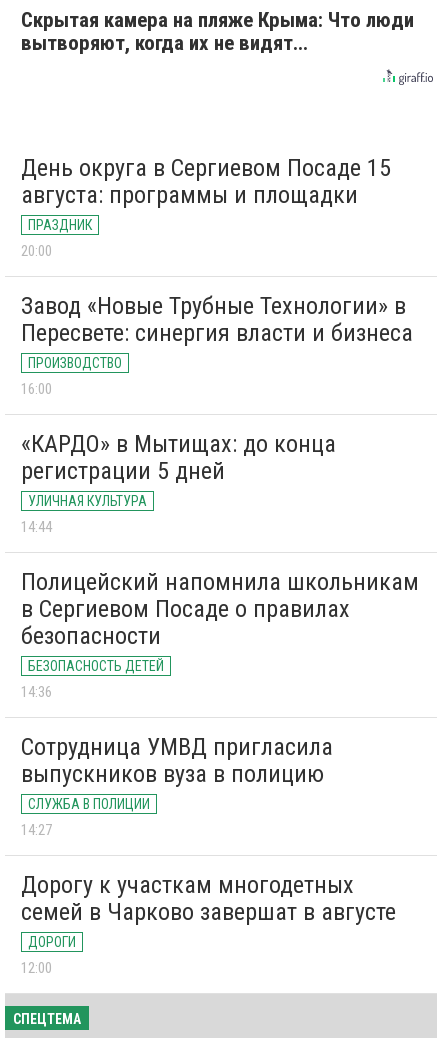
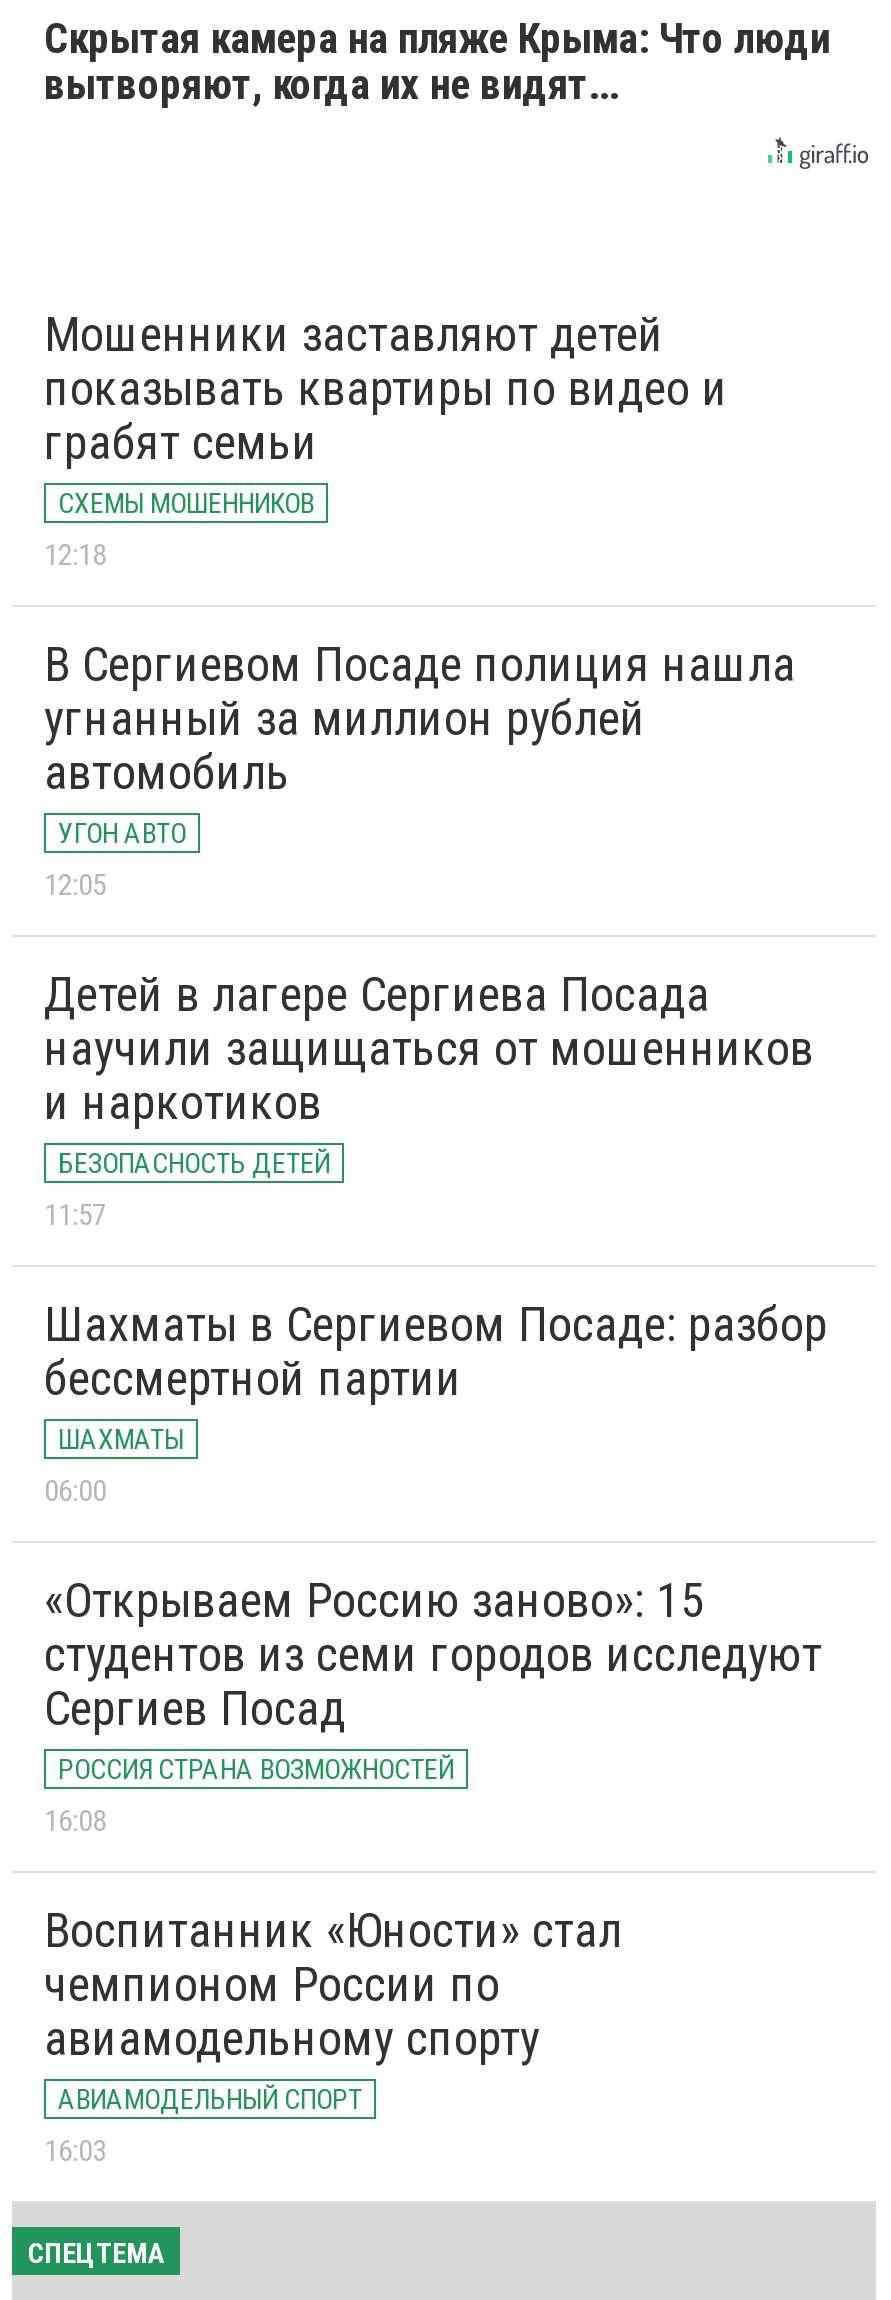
- День округа в Сергиевом Посаде 15
- августа: программы и площадки
- ПРАЗДНИК
- 20:00
- Завод «Новые Трубные Технологии» в
- Пересвете: синергия власти и бизнеса
- ПРОИЗВОДСТВО
- 16:00
- «КАРДО» в Мытищах: до конца
- регистрации 5 дней
- УЛИЧНАЯ КУЛЬТУРА
- 14:44
- Полицейский напомнила школьникам
- в Сергиевом Посаде о правилах
- безопасности
+ Мошенники заставляют детей
+ показывать квартиры по видео и
+ грабят семьи
+ СХЕМЫ МОШЕННИКОВ
+ 12:18
+ В Сергиевом Посаде полиция нашла
+ угнанный за миллион рублей
+ автомобиль
+ УГОН АВТО
+ 12:05
+ Детей в лагере Сергиева Посада
+ научили защищаться от мошенников
+ и наркотиков

moved up: БЕЗОПАСНОСТЬ ДЕТЕЙ

- 14:36
- Сотрудница УМВД пригласила
- выпускников вуза в полицию
- СЛУЖБА В ПОЛИЦИИ
- 14:27
- Дорогу к участкам многодетных
- семей в Чарково завершат в августе
- ДОРОГИ
- 12:00
+ 11:57
+ Шахматы в Сергиевом Посаде: разбор
+ бессмертной партии
+ ШАХМАТЫ
+ 06:00
+ «Открываем Россию заново»: 15
+ студентов из семи городов исследуют
+ Сергиев Посад
+ РОССИЯ СТРАНА ВОЗМОЖНОСТЕЙ
+ 16:08
+ Воспитанник «Юности» стал
+ чемпионом России по
+ авиамодельному спорту
+ АВИАМОДЕЛЬНЫЙ СПОРТ
+ 16:03
